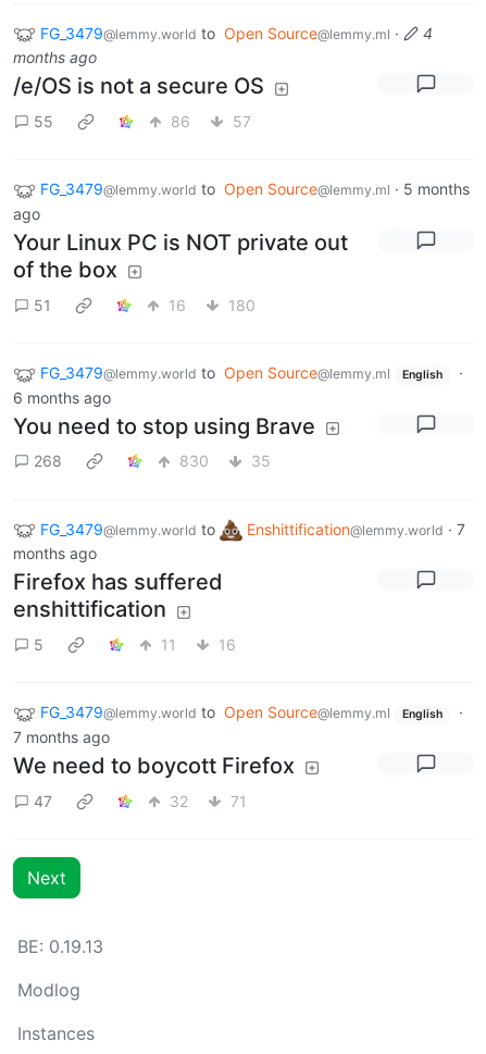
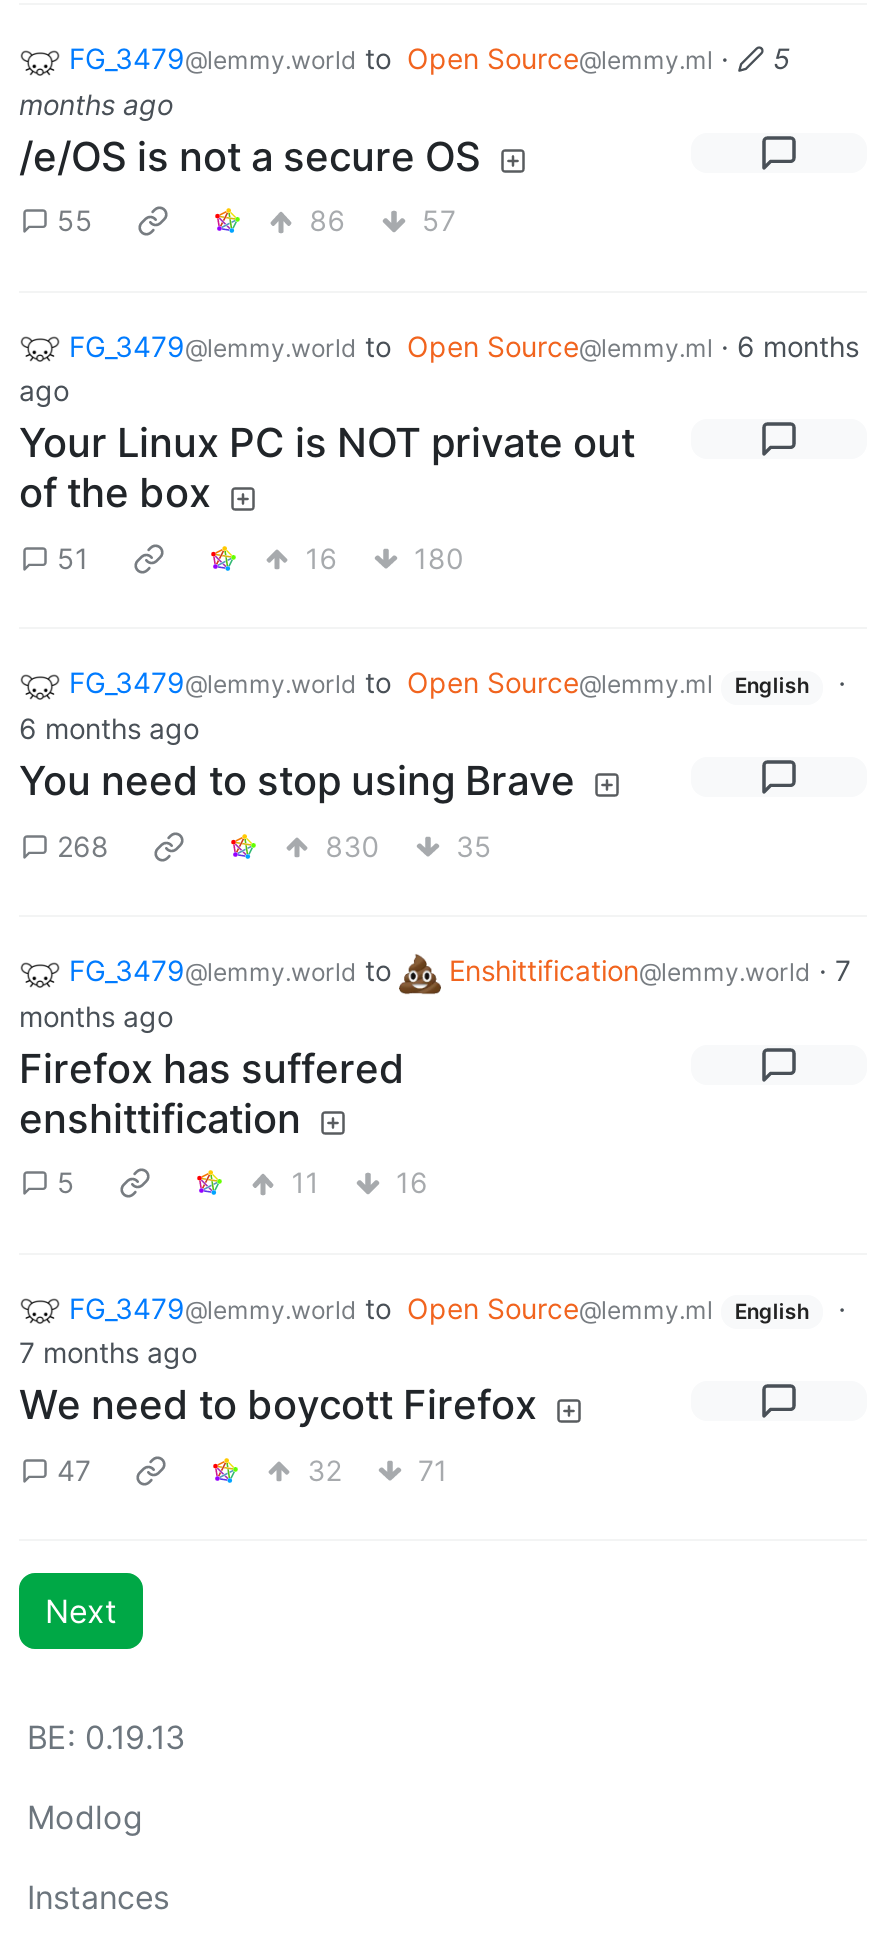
- FG_3479@lemmy.world to Open Source@lemmy.ml · 4
+ FG_3479@lemmy.world to Open Source@lemmy.ml · 5

- FG_3479@lemmy.world to Open Source@lemmy.ml · 5 months
+ FG_3479@lemmy.world to Open Source@lemmy.ml · 6 months
